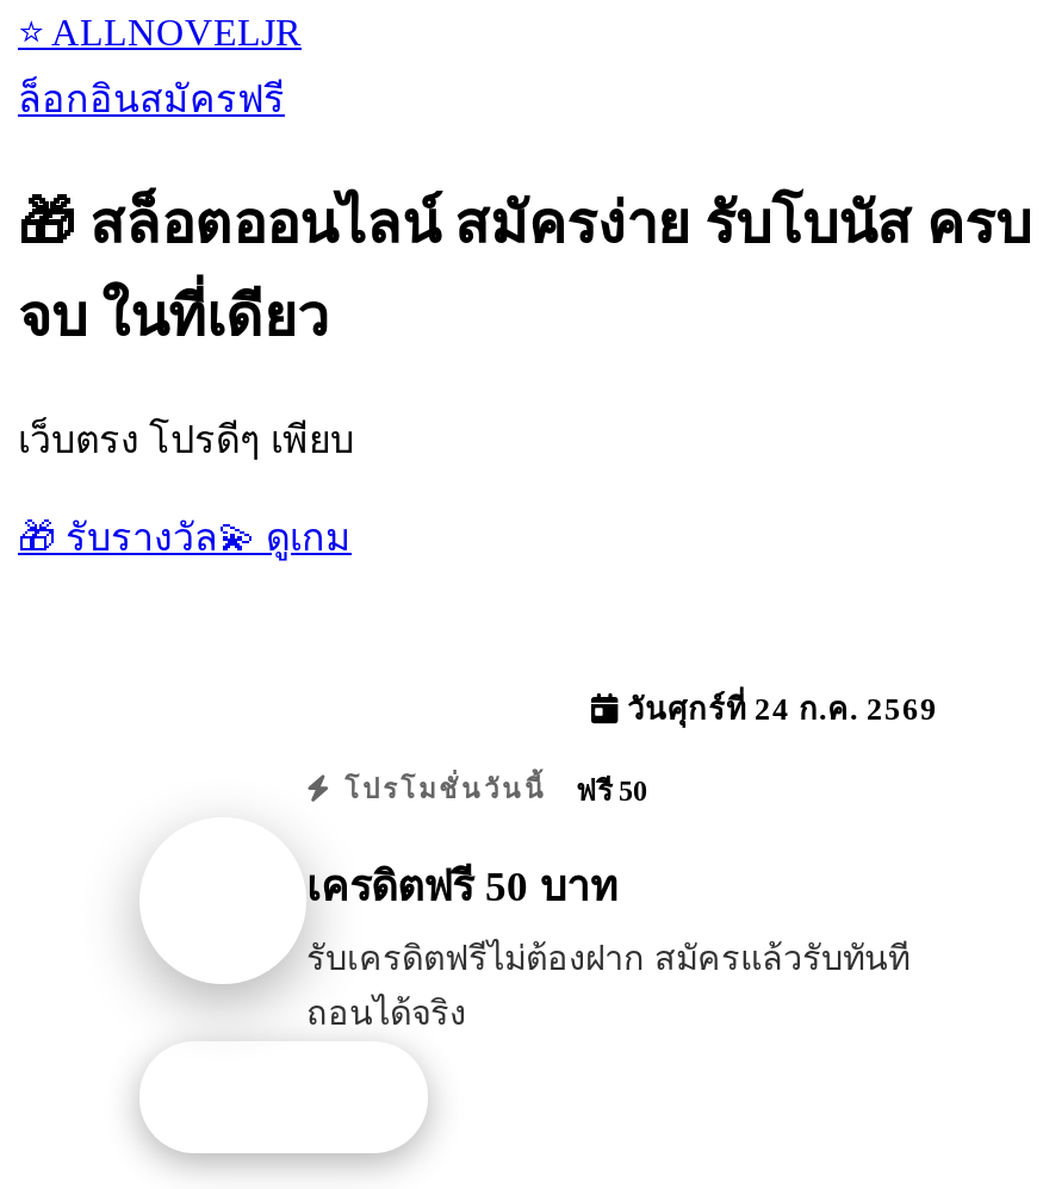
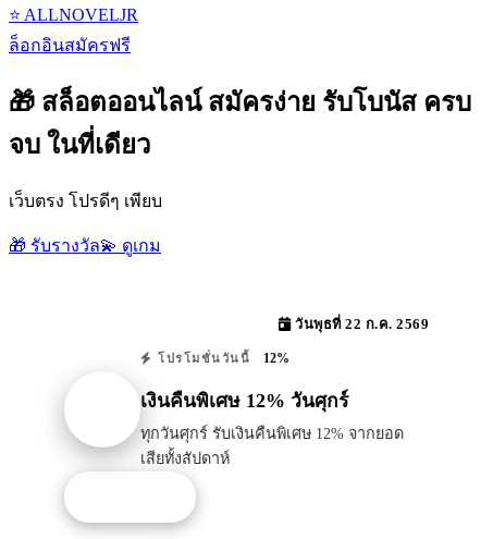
- วันศุกร์ที่ 24 ก.ค. 2569
+ วันพุธที่ 22 ก.ค. 2569

- โปรโมชั่นวันนี้ ฟรี 50
+ โปรโมชั่นวันนี้ 12%

- เครดิตฟรี 50 บาท
+ เงินคืนพิเศษ 12% วันศุกร์

- รับเครดิตฟรีไม่ต้องฝาก สมัครแล้วรับทันที
- ถอนได้จริง
+ ทุกวันศุกร์ รับเงินคืนพิเศษ 12% จากยอด
+ เสียทั้งสัปดาห์
